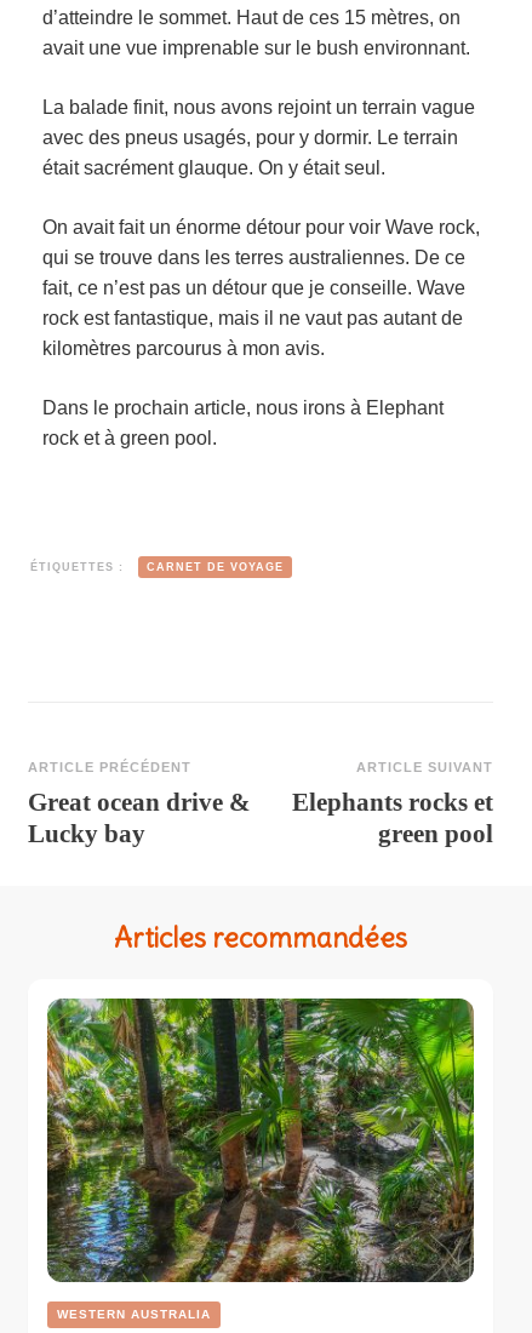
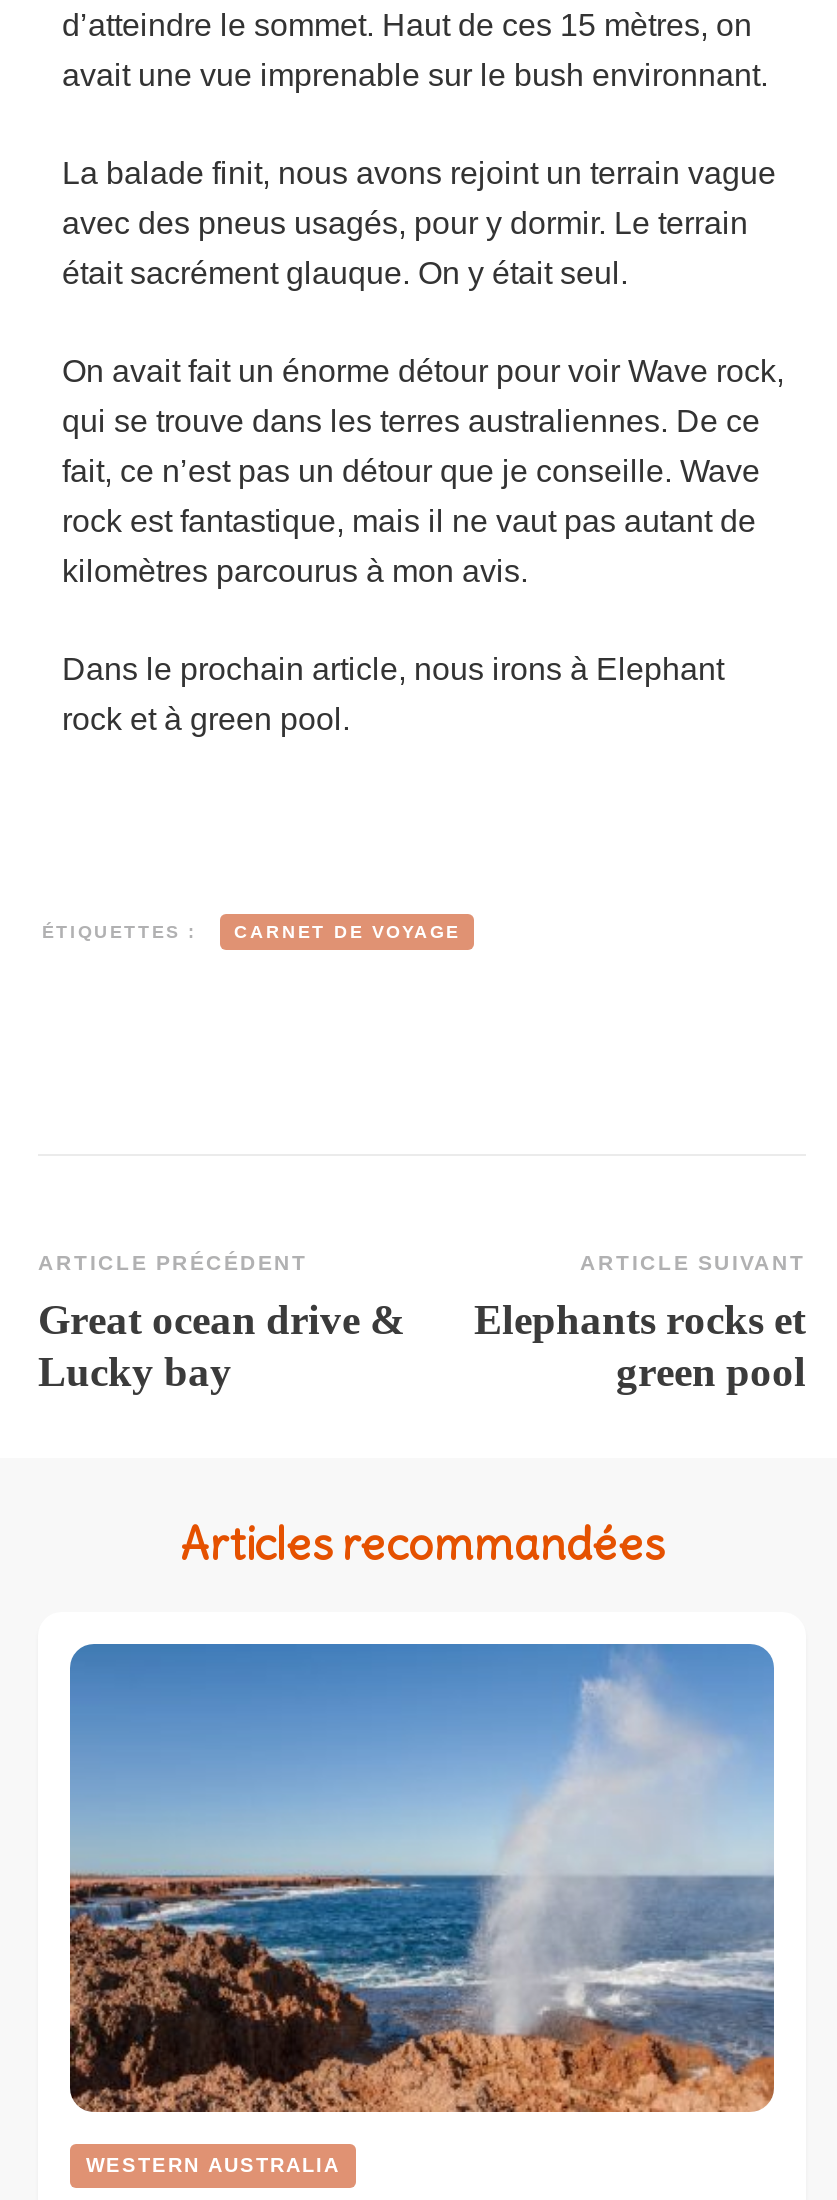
- [image]
+ [image]
